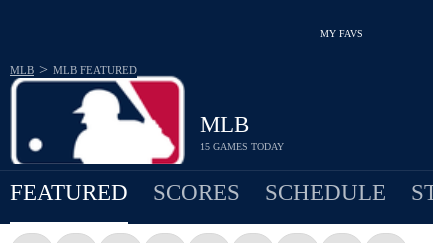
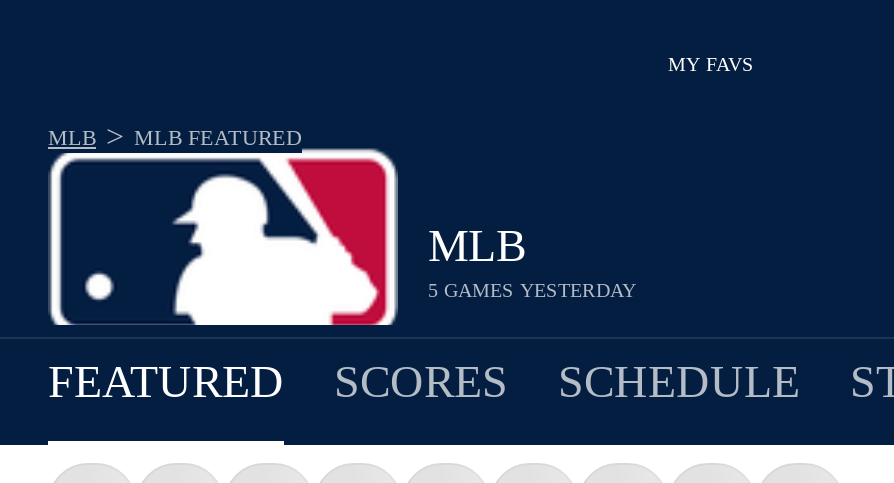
- 15 GAMES TODAY
+ 5 GAMES YESTERDAY
